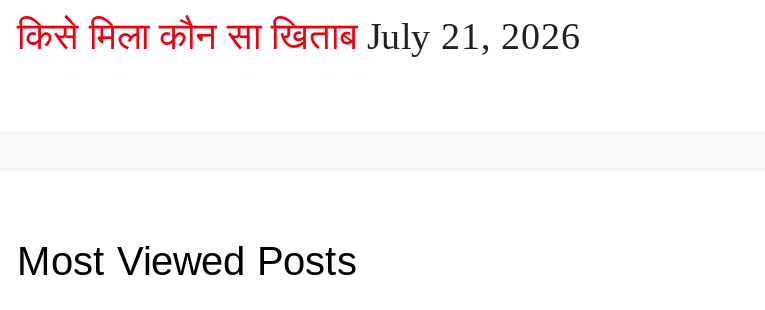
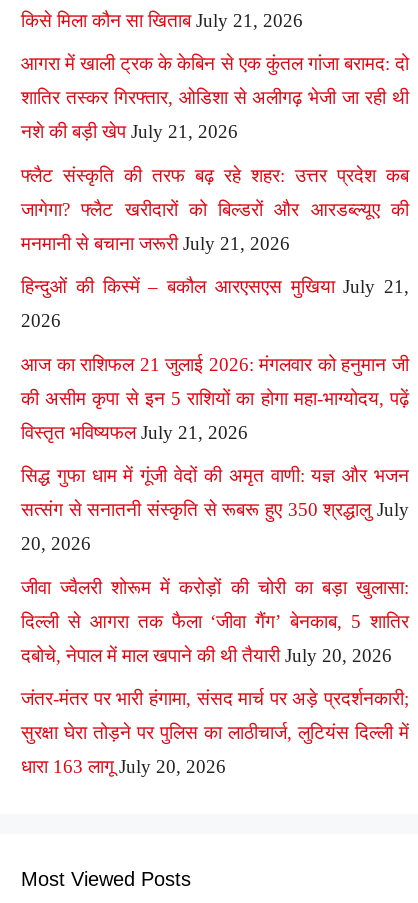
+ आगरा में खाली ट्रक के केबिन से एक कुंतल गांजा बरामद: दो
+ शातिर तस्कर गिरफ्तार, ओडिशा से अलीगढ़ भेजी जा रही थी
+ नशे की बड़ी खेप July 21, 2026
+ फ्लैट संस्कृति की तरफ बढ़ रहे शहर: उत्तर प्रदेश कब
+ जागेगा? फ्लैट खरीदारों को बिल्डरों और आरडब्ल्यूए की
+ मनमानी से बचाना जरूरी July 21, 2026
+ हिन्दुओं की किस्में – बकौल आरएसएस मुखिया July 21,
+ 2026
+ आज का राशिफल 21 जुलाई 2026: मंगलवार को हनुमान जी
+ की असीम कृपा से इन 5 राशियों का होगा महा-भाग्योदय, पढ़ें
+ विस्तृत भविष्यफल July 21, 2026
+ सिद्ध गुफा धाम में गूंजी वेदों की अमृत वाणी: यज्ञ और भजन
+ सत्संग से सनातनी संस्कृति से रूबरू हुए 350 श्रद्धालु July
+ 20, 2026
+ जीवा ज्वैलरी शोरूम में करोड़ों की चोरी का बड़ा खुलासा:
+ दिल्ली से आगरा तक फैला ‘जीवा गैंग’ बेनकाब, 5 शातिर
+ दबोचे, नेपाल में माल खपाने की थी तैयारी July 20, 2026
+ जंतर-मंतर पर भारी हंगामा, संसद मार्च पर अड़े प्रदर्शनकारी;
+ सुरक्षा घेरा तोड़ने पर पुलिस का लाठीचार्ज, लुटियंस दिल्ली में
+ धारा 163 लागू July 20, 2026
